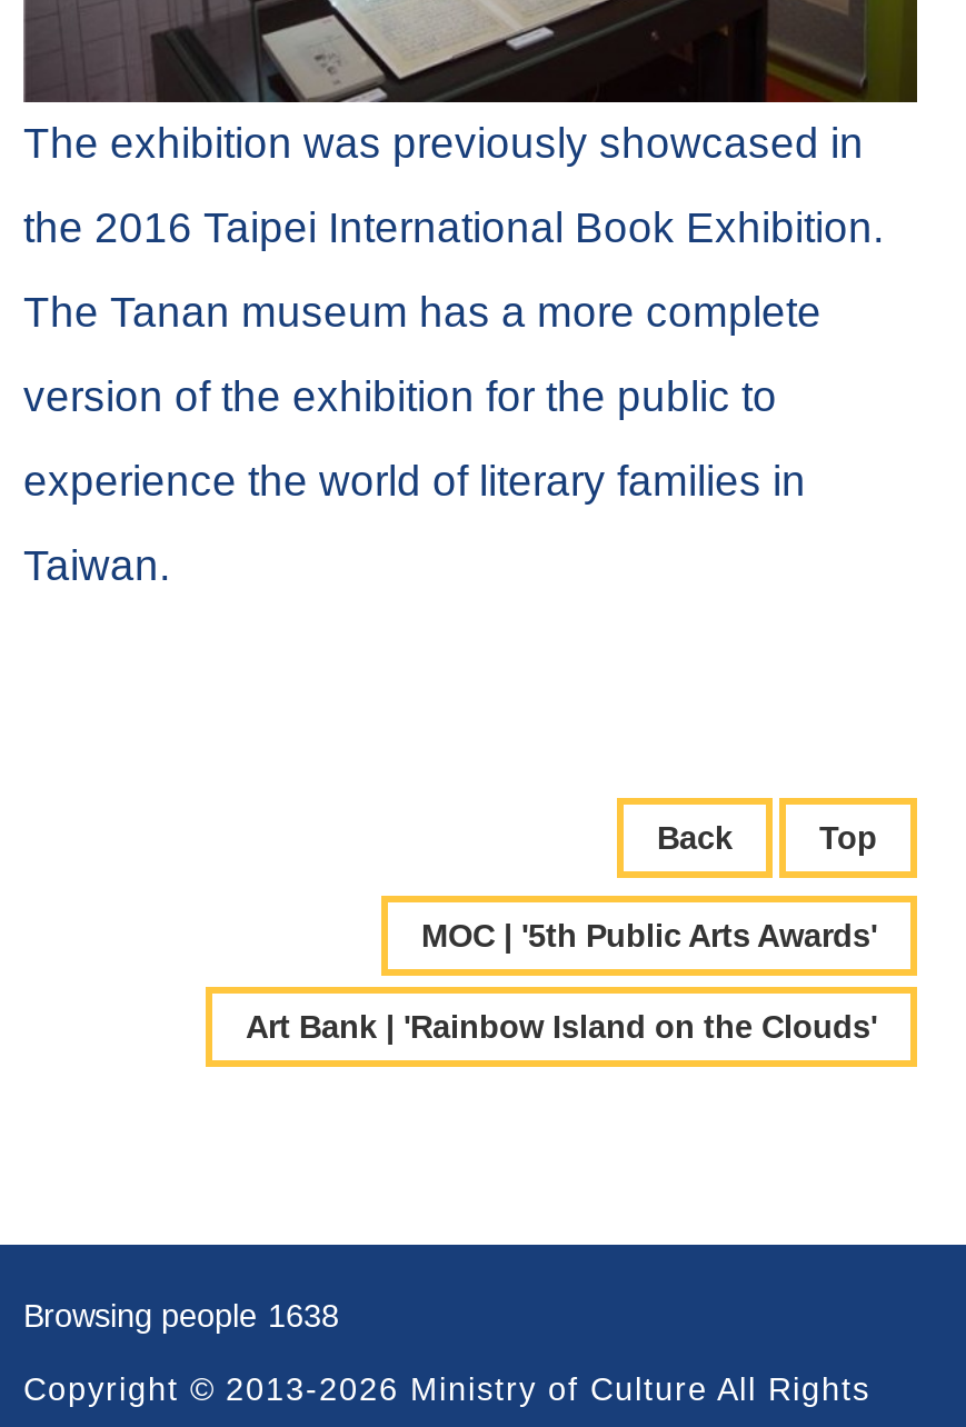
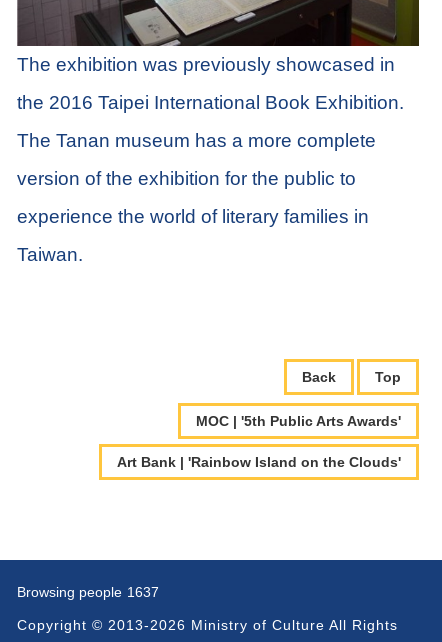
- Browsing people 1638
+ Browsing people 1637
